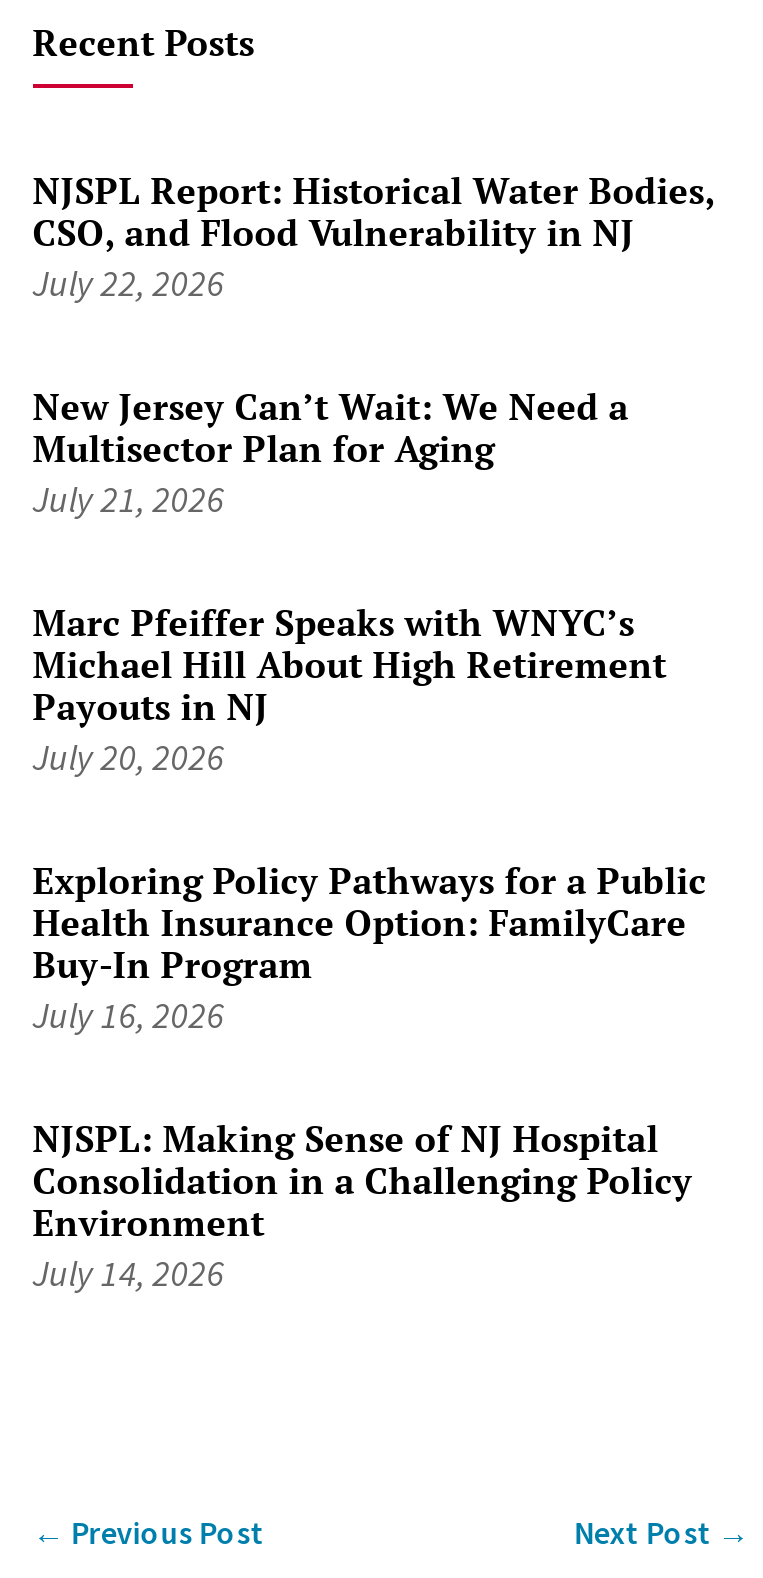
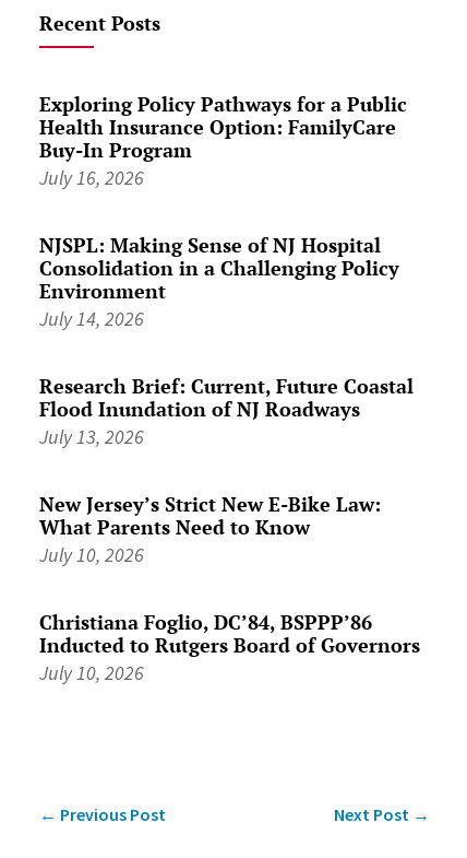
- NJSPL Report: Historical Water Bodies,
- CSO, and Flood Vulnerability in NJ
- July 22, 2026
- New Jersey Can’t Wait: We Need a
- Multisector Plan for Aging
- July 21, 2026
- Marc Pfeiffer Speaks with WNYC’s
- Michael Hill About High Retirement
- Payouts in NJ
- July 20, 2026

moved up: Exploring Policy Pathways for a Public | Health Insurance Option: FamilyCare | Buy-In Program | July 16, 2026 | NJSPL: Making Sense of NJ Hospital | Consolidation in a Challenging Policy | Environment | July 14, 2026

+ Research Brief: Current, Future Coastal
+ Flood Inundation of NJ Roadways
+ July 13, 2026
+ New Jersey’s Strict New E-Bike Law:
+ What Parents Need to Know
+ July 10, 2026
+ Christiana Foglio, DC’84, BSPPP’86
+ Inducted to Rutgers Board of Governors
+ July 10, 2026
